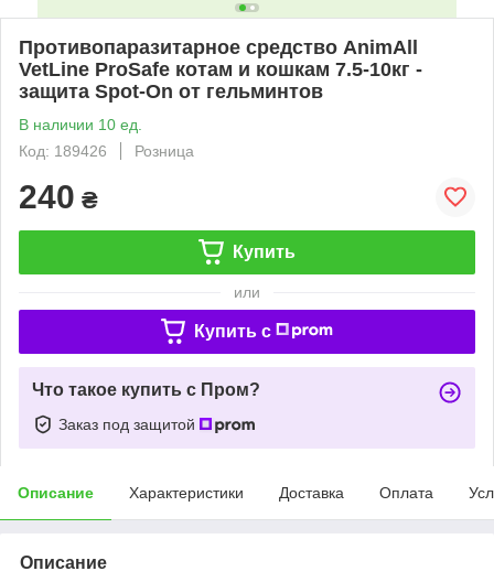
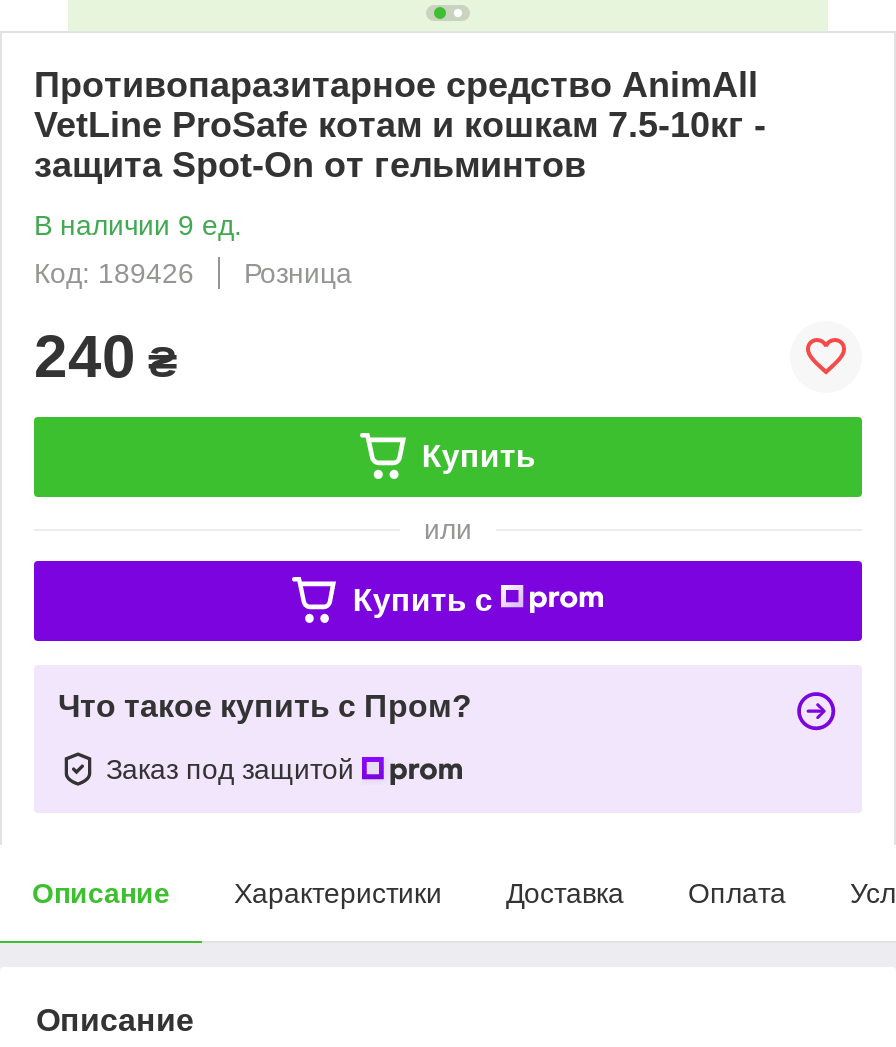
- В наличии 10 ед.
+ В наличии 9 ед.
